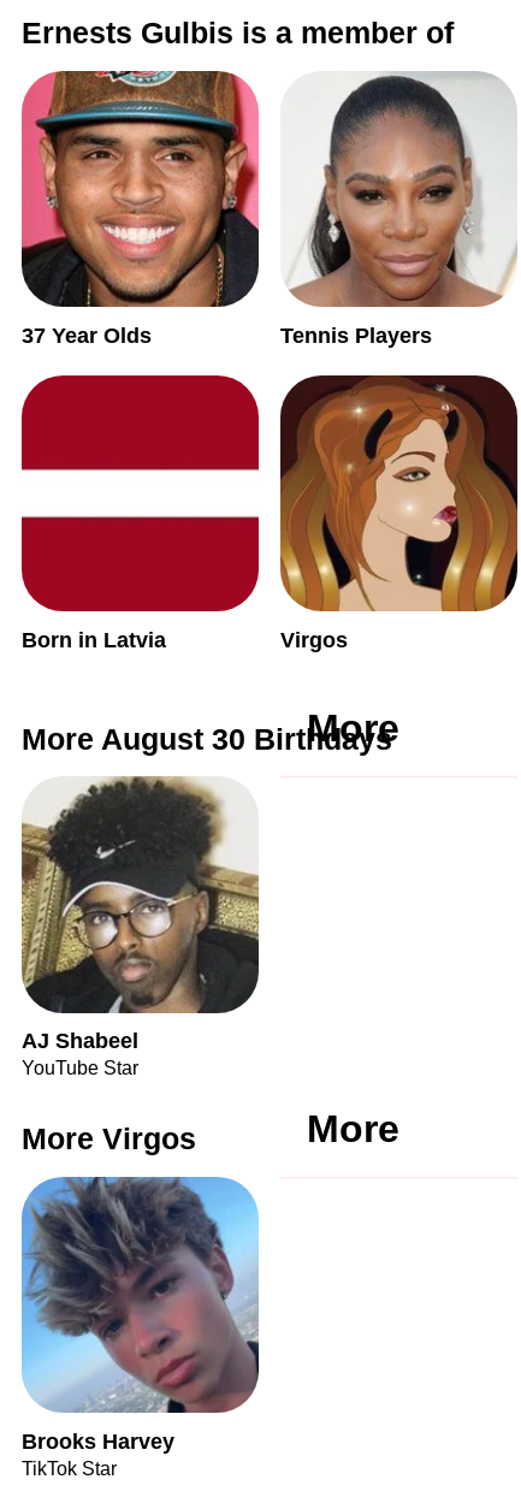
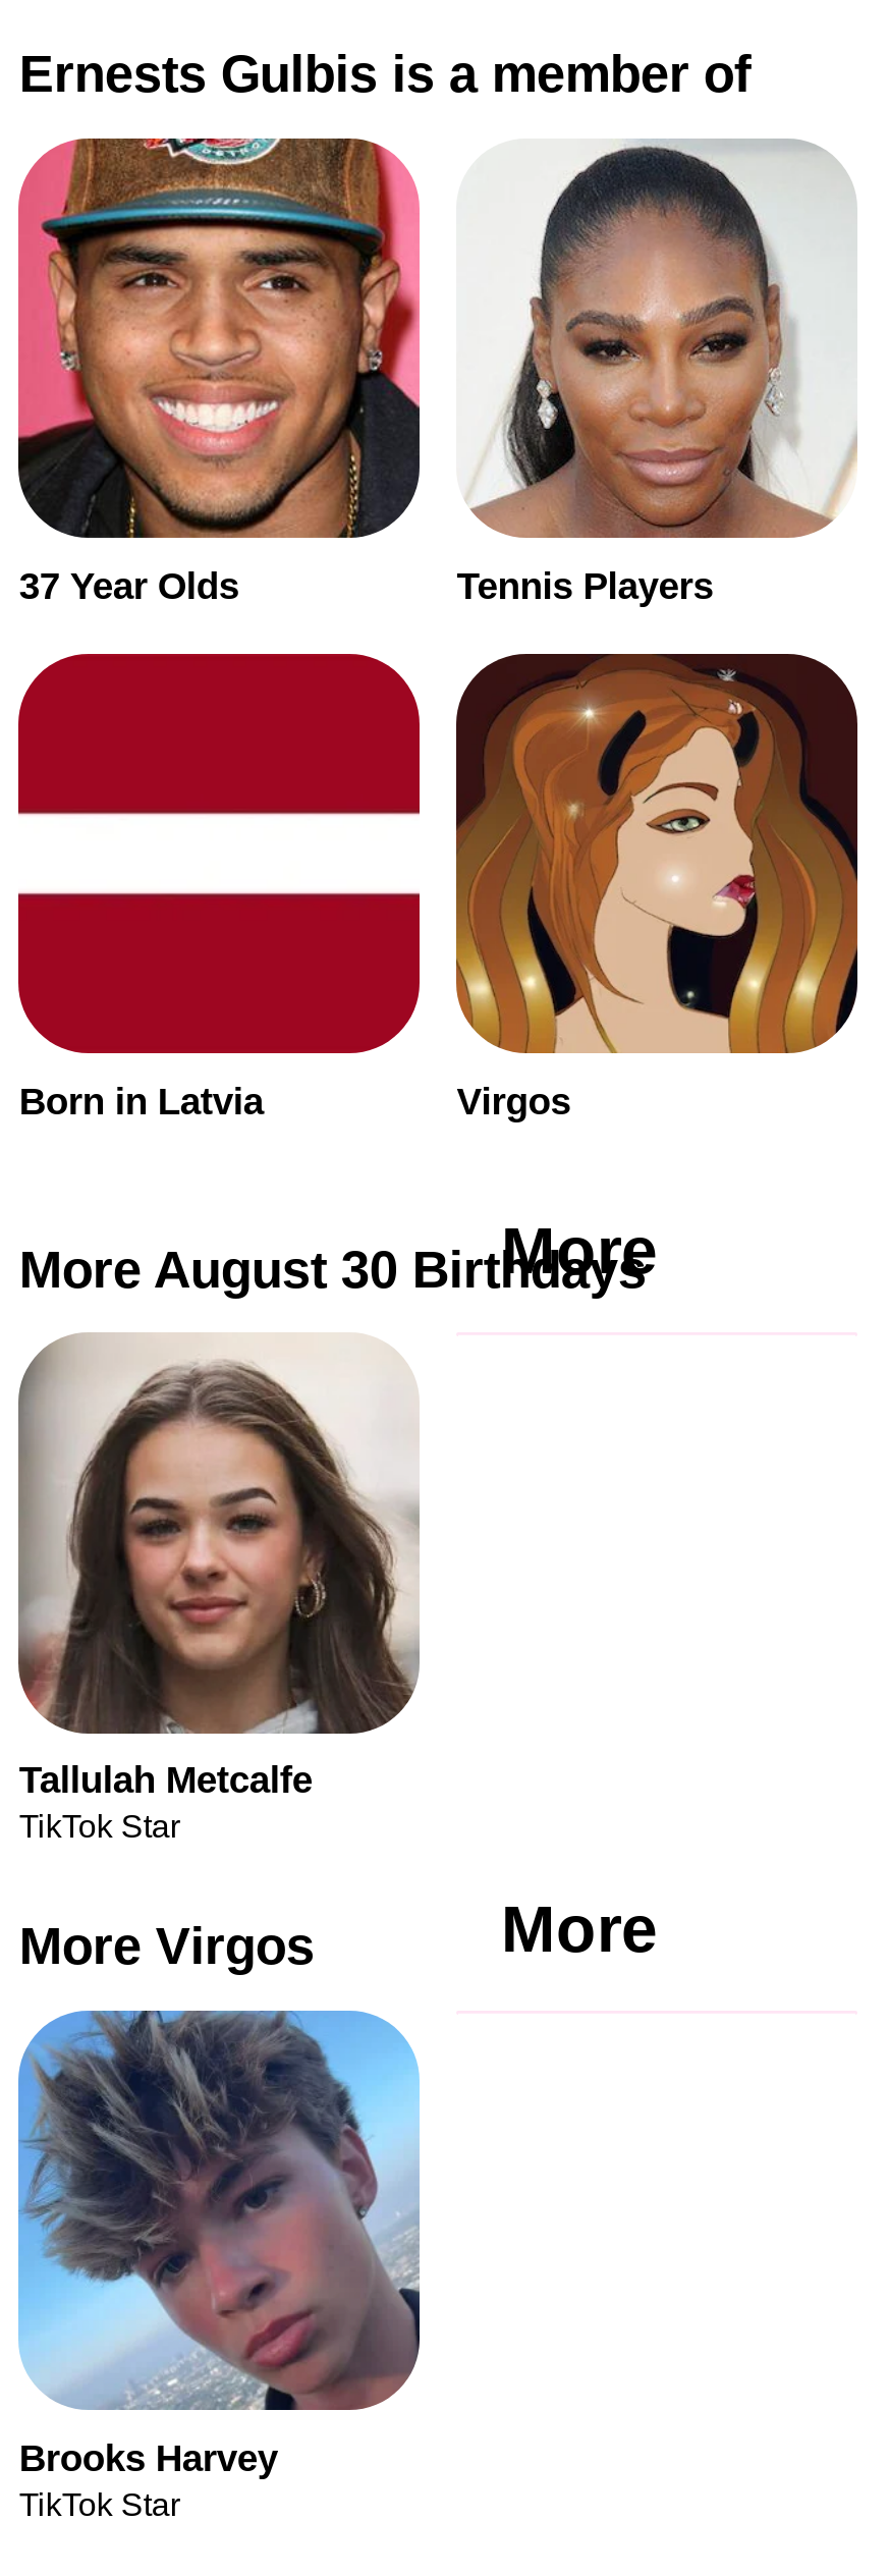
- [image]
- AJ Shabeel
- YouTube Star
+ [image]
+ Tallulah Metcalfe
+ TikTok Star
